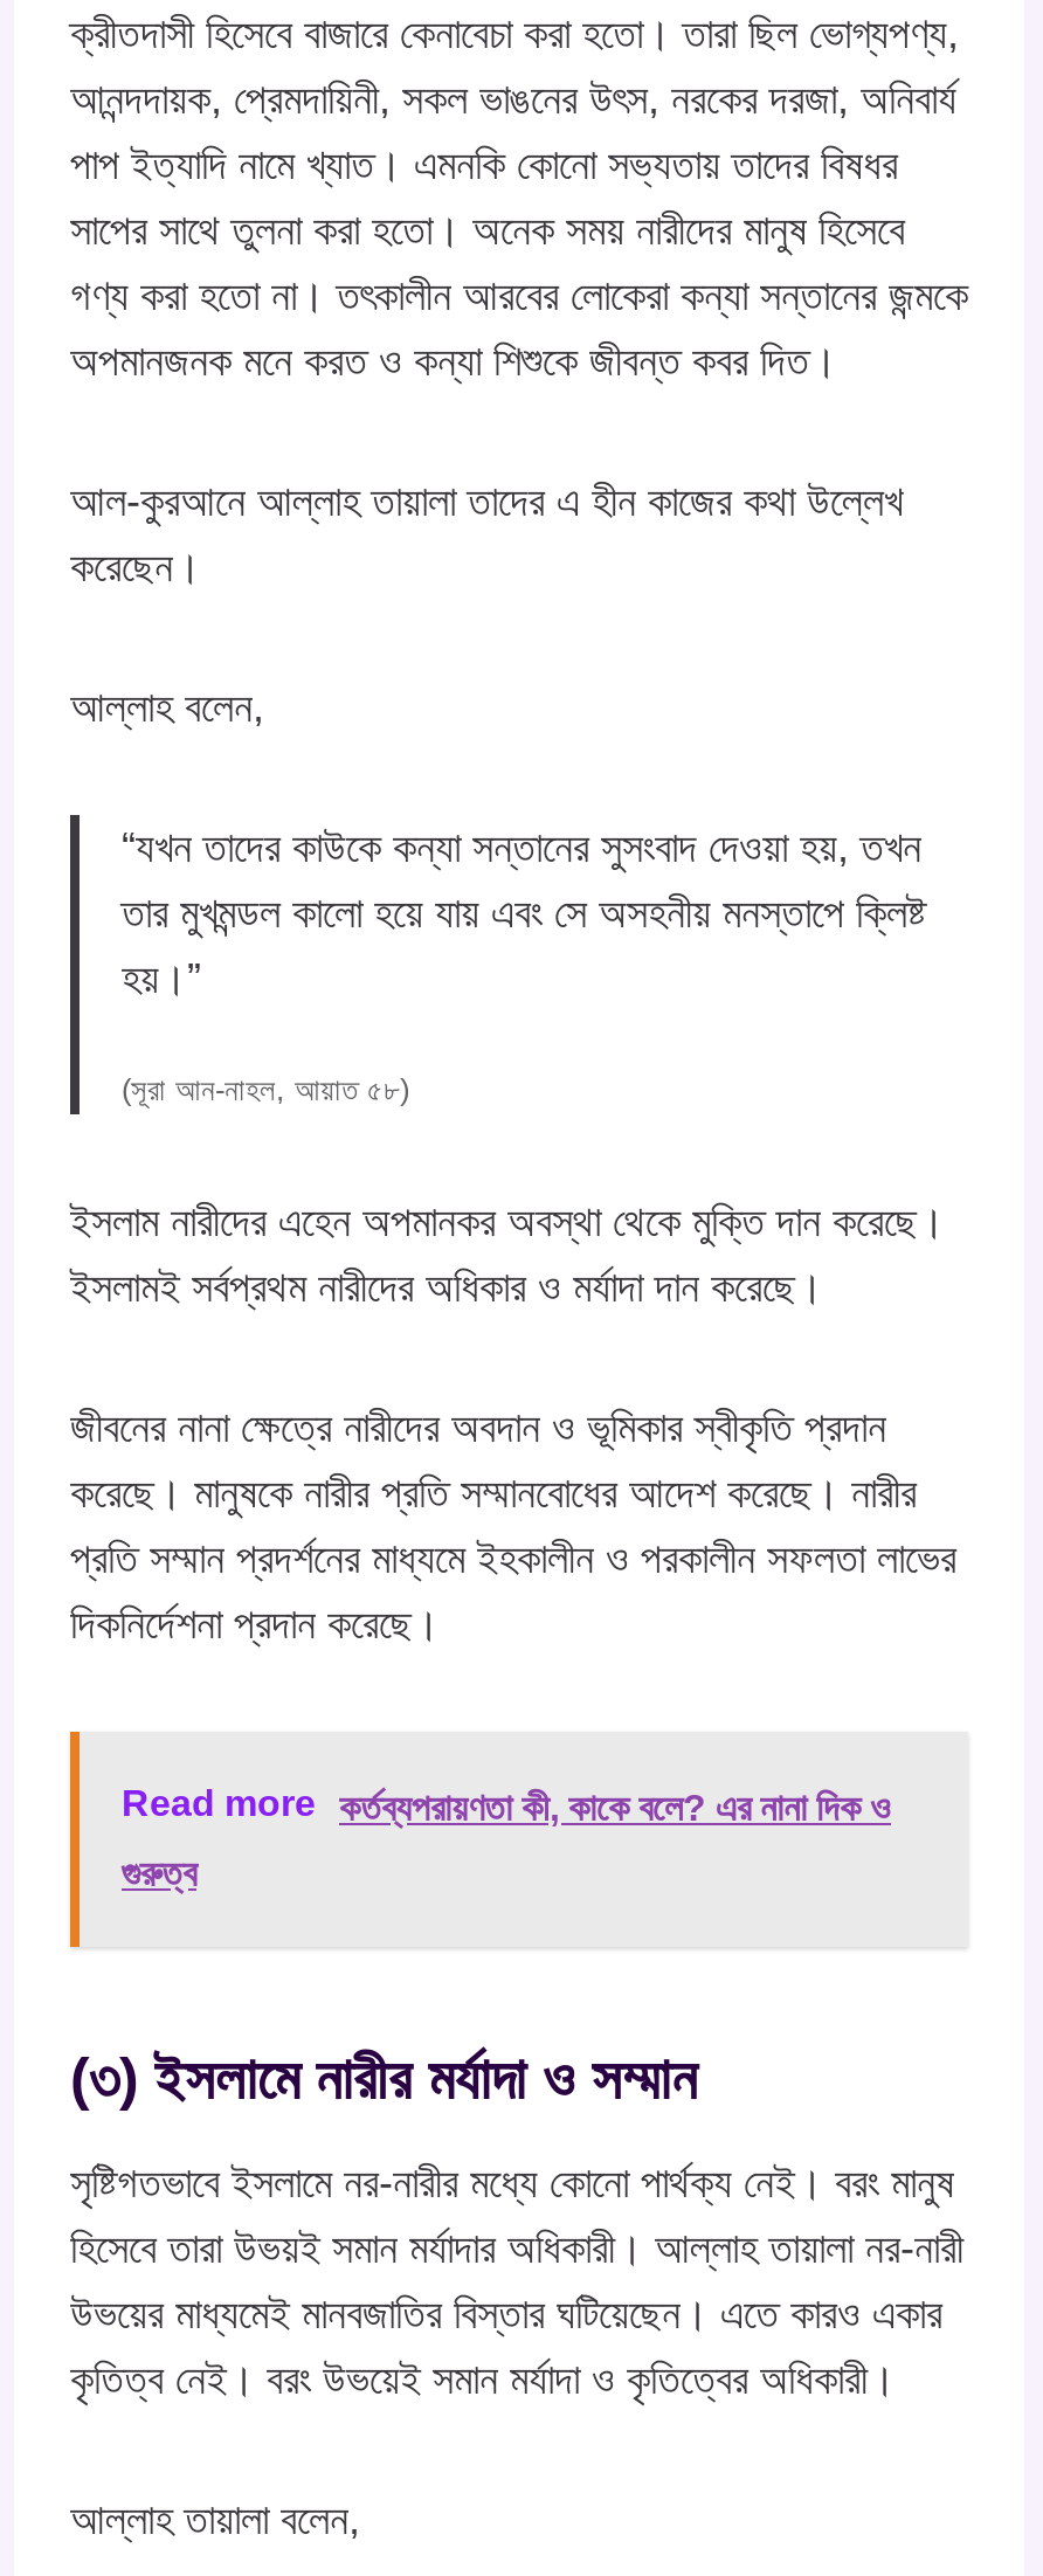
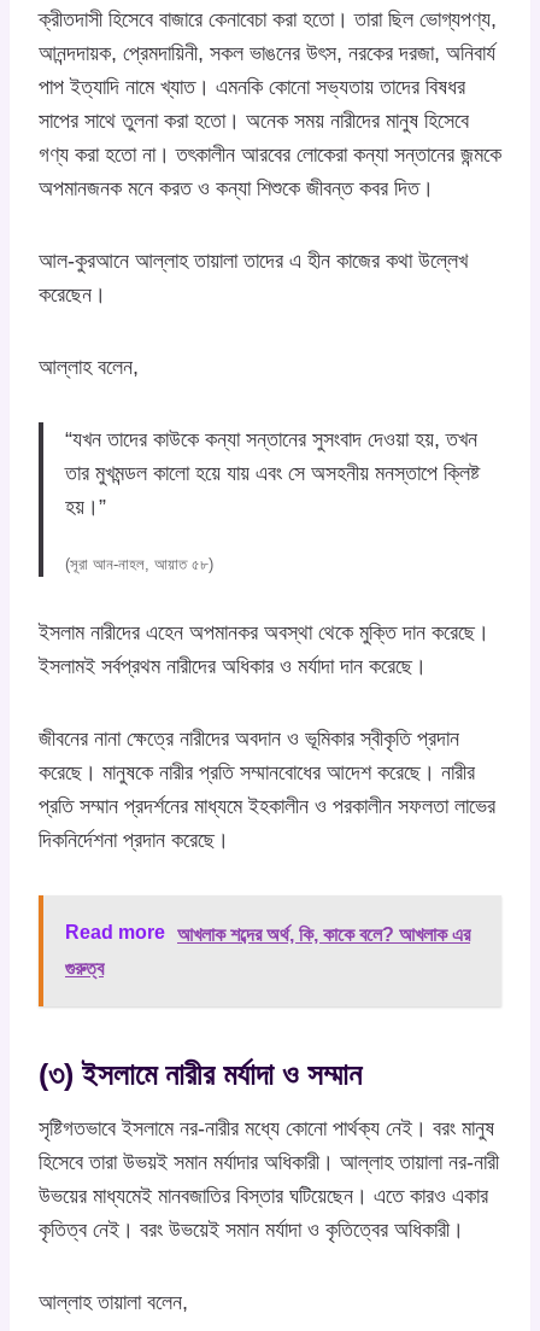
- Read more কর্তব্যপরায়ণতা কী, কাকে বলে? এর নানা দিক ও
+ Read more আখলাক শব্দের অর্থ, কি, কাকে বলে? আখলাক এর
